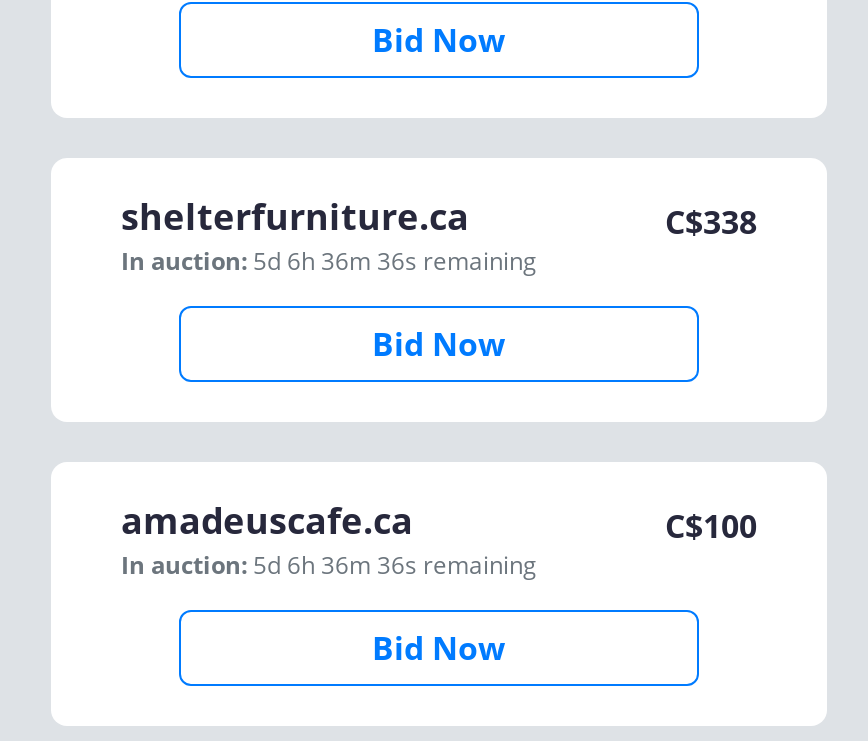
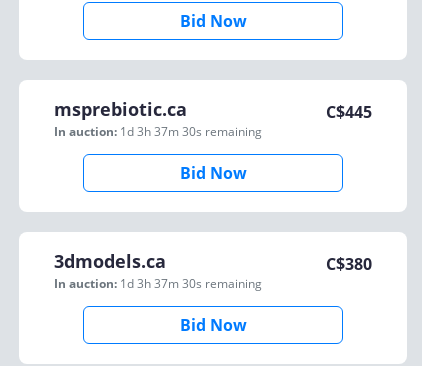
- shelterfurniture.ca
- In auction: 5d 6h 36m 36s remaining
+ msprebiotic.ca
+ In auction: 1d 3h 37m 30s remaining

- C$338
+ C$445

- amadeuscafe.ca
- In auction: 5d 6h 36m 36s remaining
+ 3dmodels.ca
+ In auction: 1d 3h 37m 30s remaining

- C$100
+ C$380
